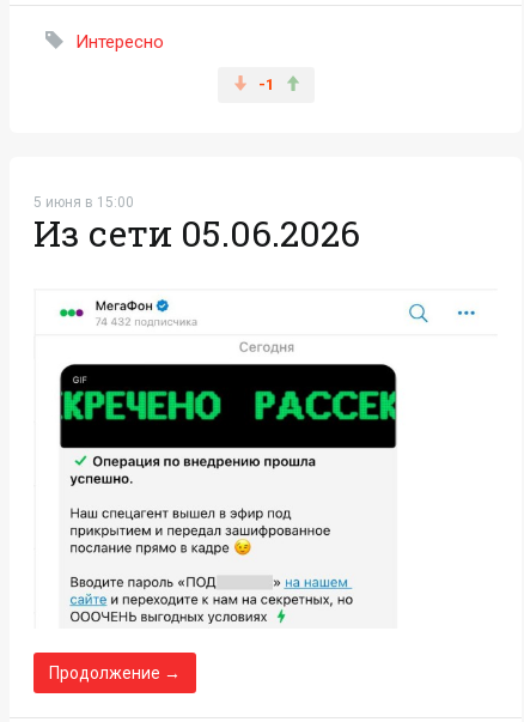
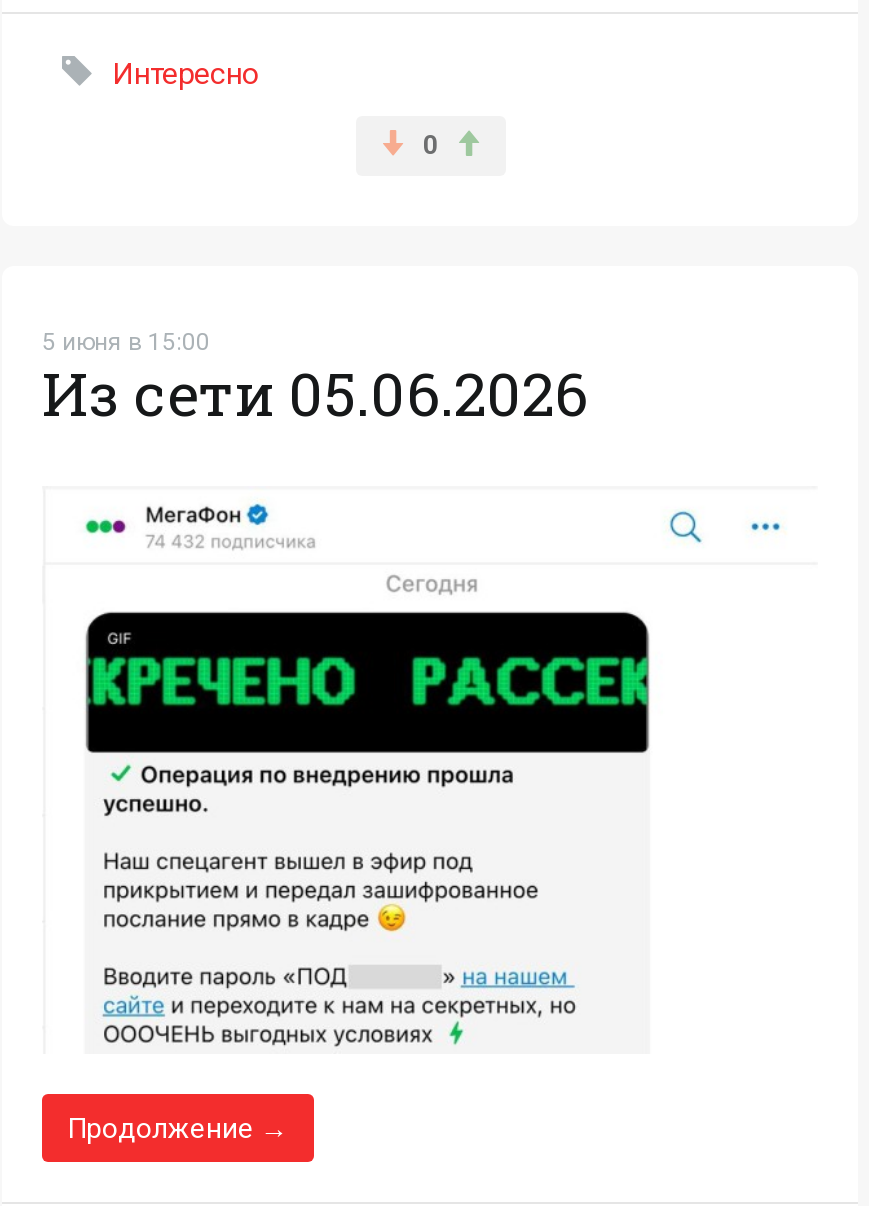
- -1
+ 0
